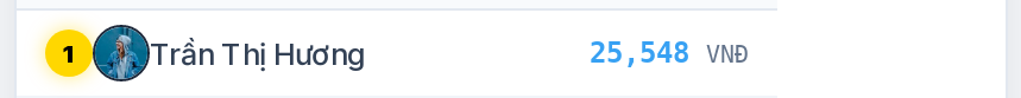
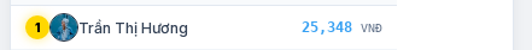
- 25,548 VNĐ
+ 25,348 VNĐ
